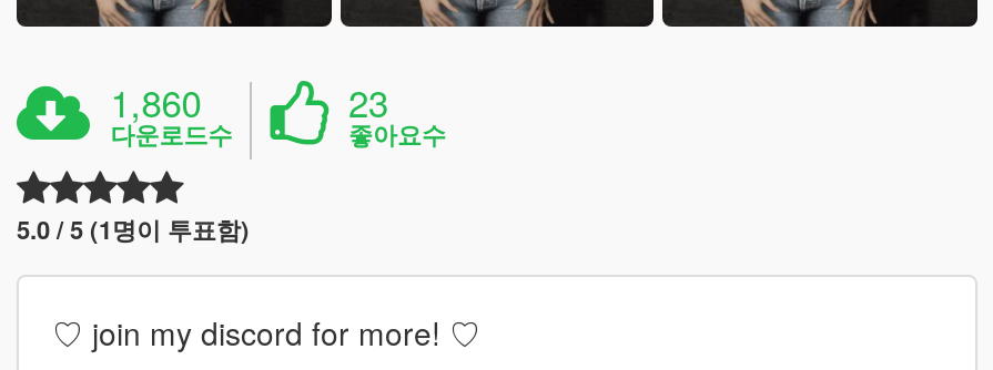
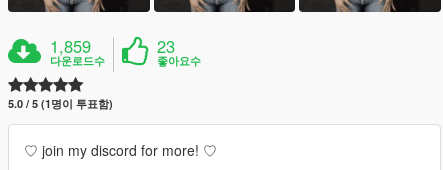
- 1,860
+ 1,859
